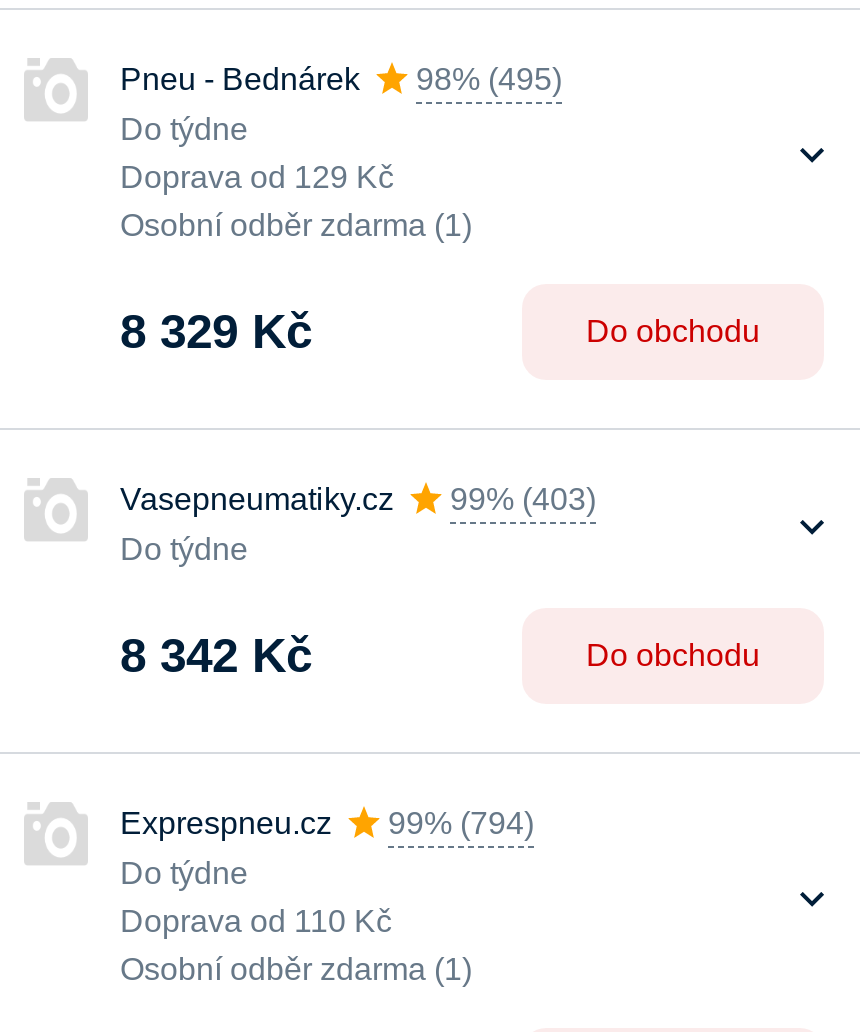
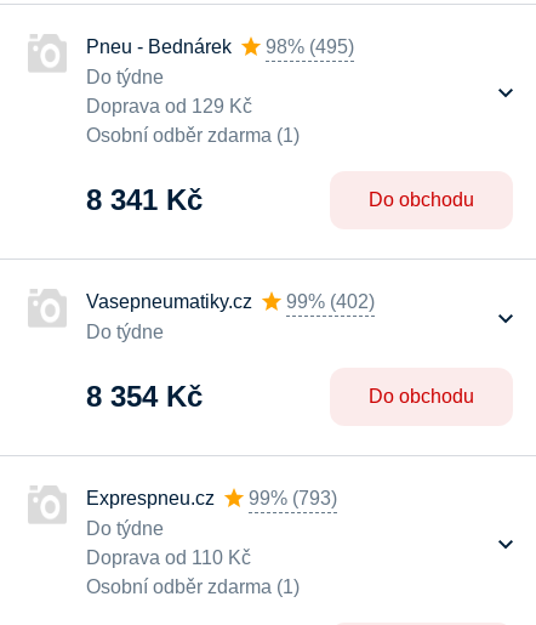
- 8 329 Kč
+ 8 341 Kč

- Vasepneumatiky.cz 99% (403)
+ Vasepneumatiky.cz 99% (402)

- 8 342 Kč
+ 8 354 Kč

- Exprespneu.cz 99% (794)
+ Exprespneu.cz 99% (793)
